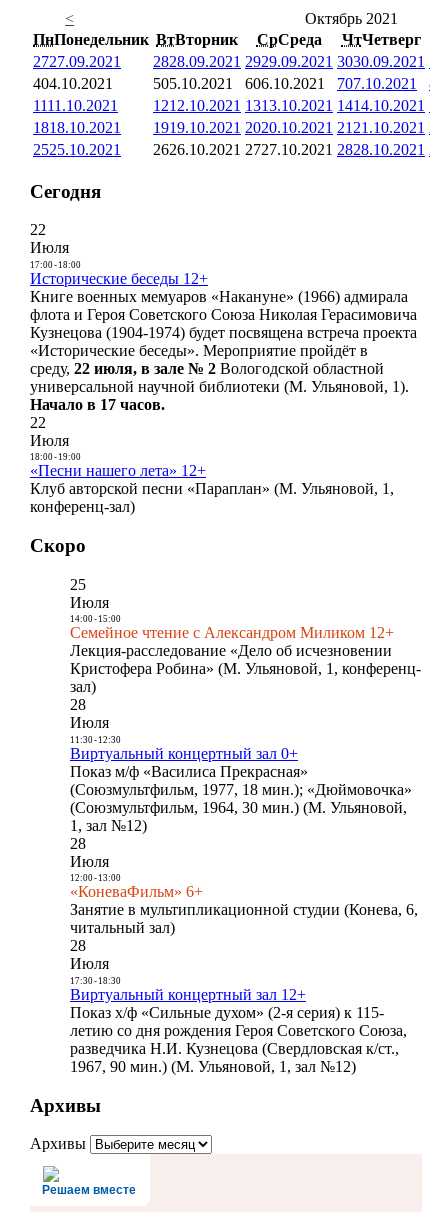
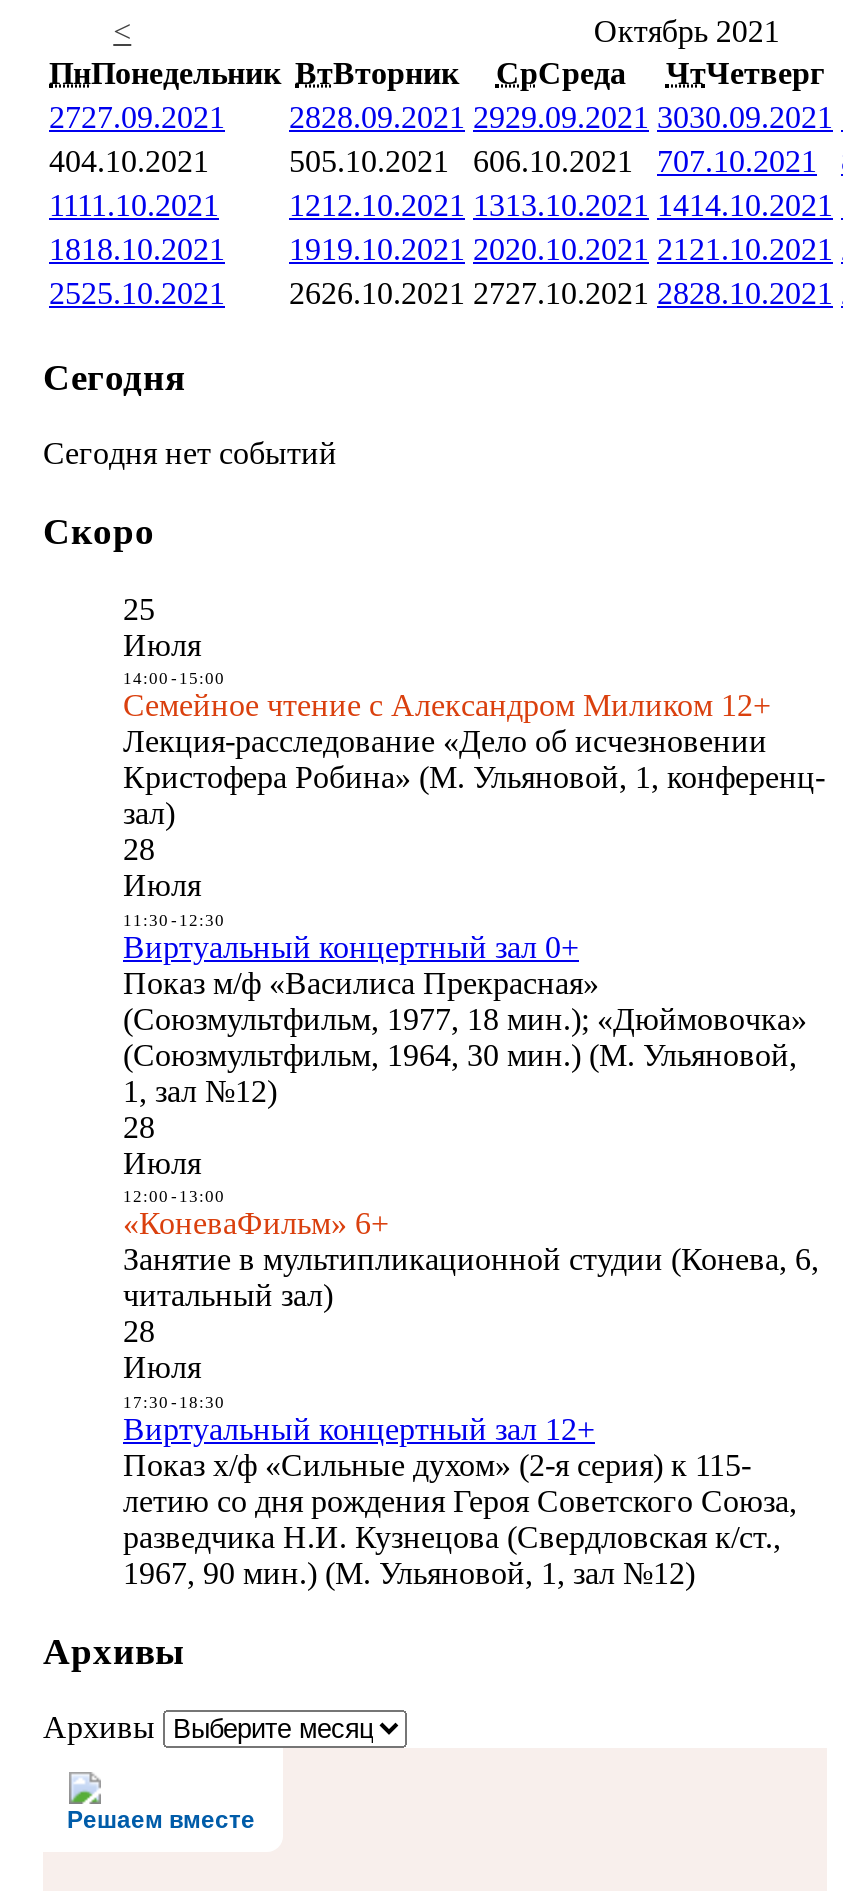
- 22
- Июля
- 17:00 - 18:00
- Исторические беседы 12+
- Книге военных мемуаров «Накануне» (1966) адмирала
- флота и Героя Советского Союза Николая Герасимовича
- Кузнецова (1904-1974) будет посвящена встреча проекта
- «Исторические беседы». Мероприятие пройдёт в
- среду, 22 июля, в зале № 2 Вологодской областной
- универсальной научной библиотеки (М. Ульяновой, 1).
- Начало в 17 часов.
- 22
- Июля
- 18:00 - 19:00
- «Песни нашего лета» 12+
- Клуб авторской песни «Параплан» (М. Ульяновой, 1,
- конференц-зал)
+ Сегодня нет событий
